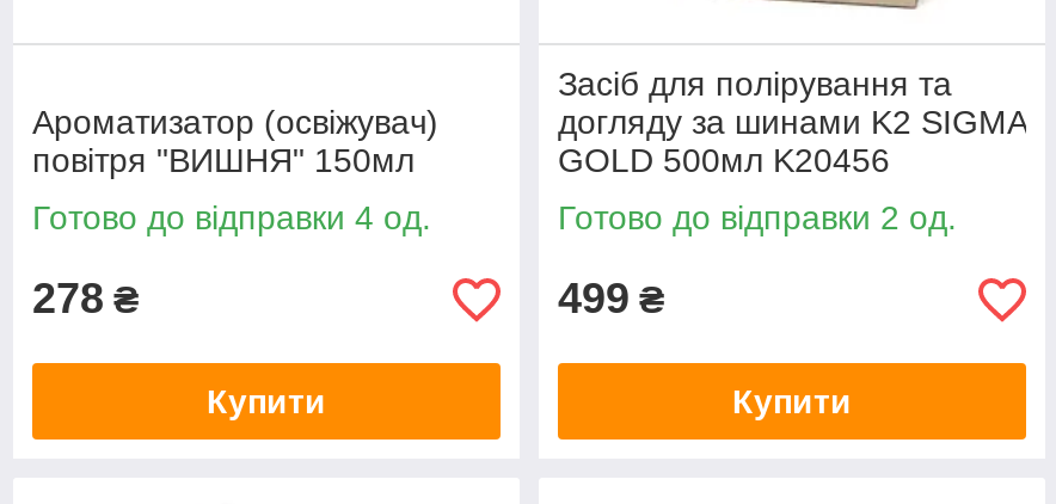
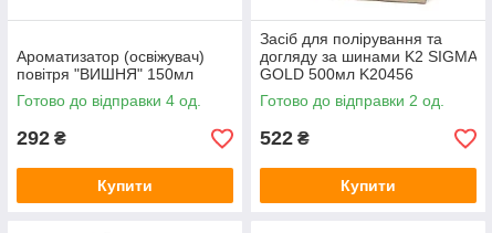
- 278 ₴
+ 292 ₴

- 499 ₴
+ 522 ₴
